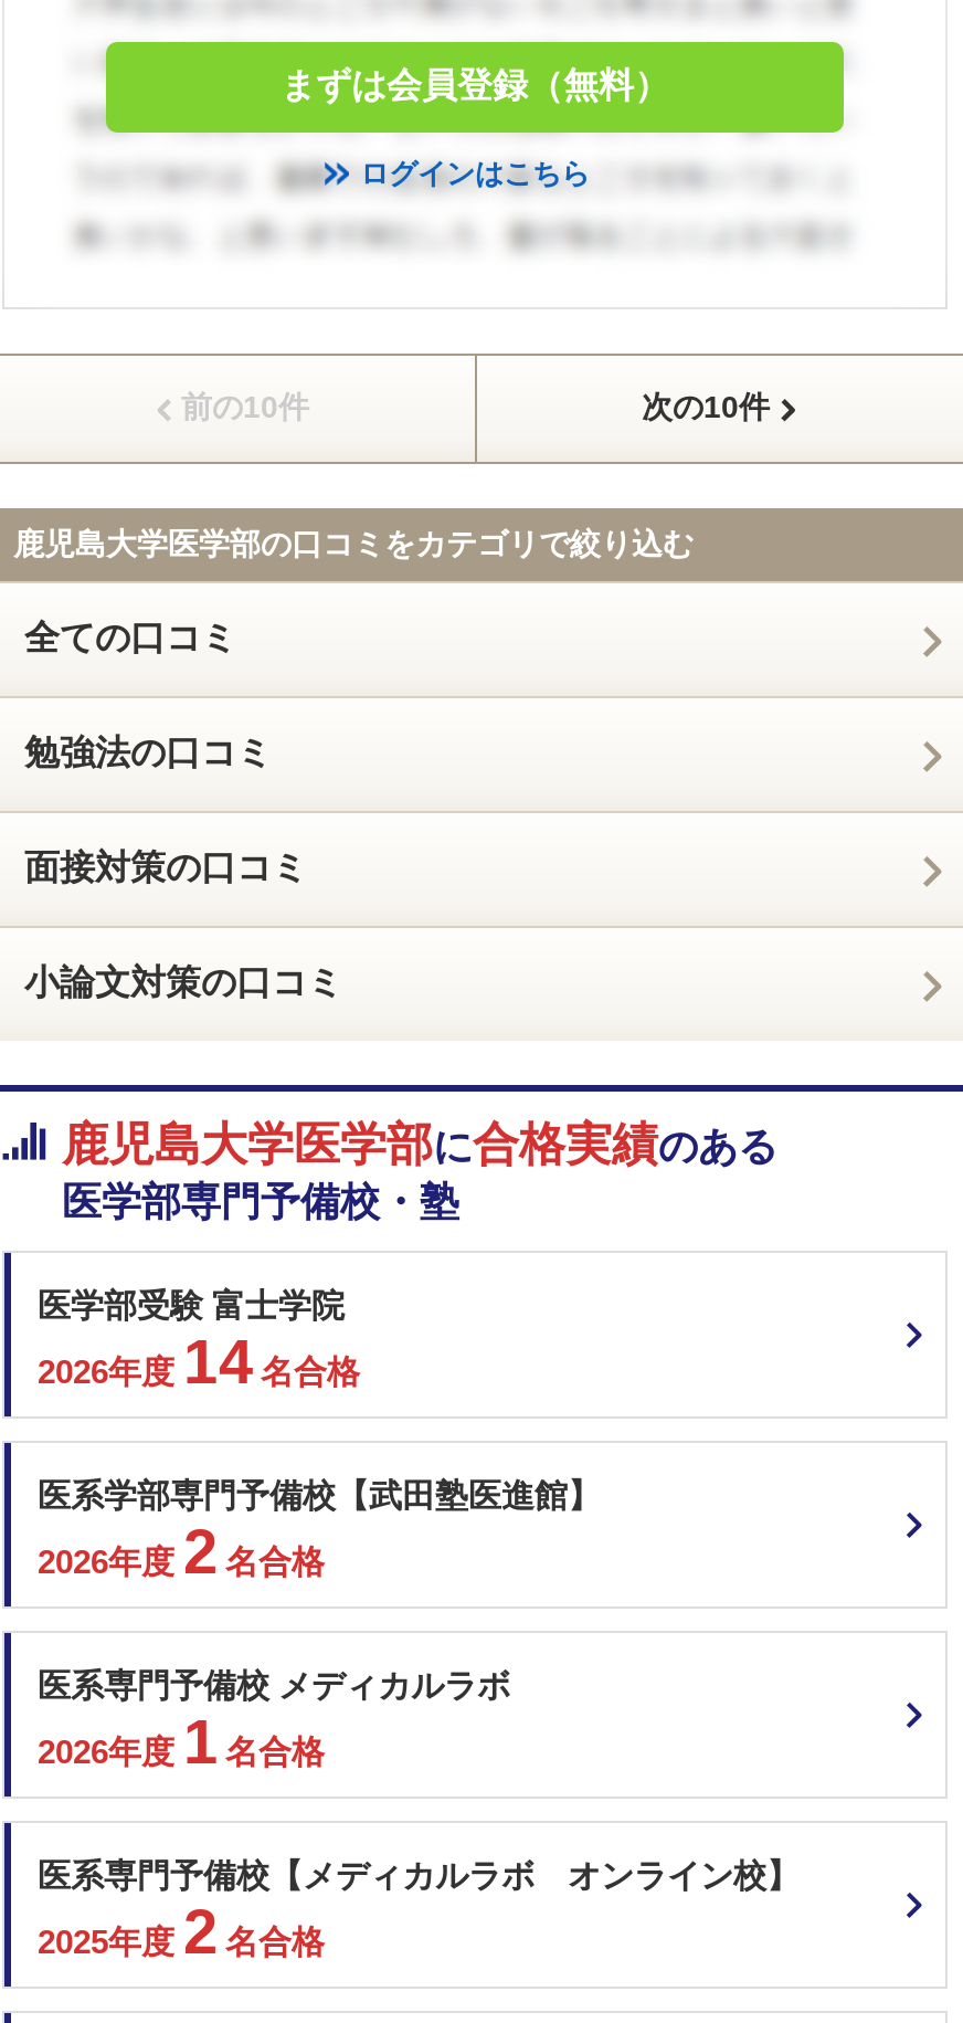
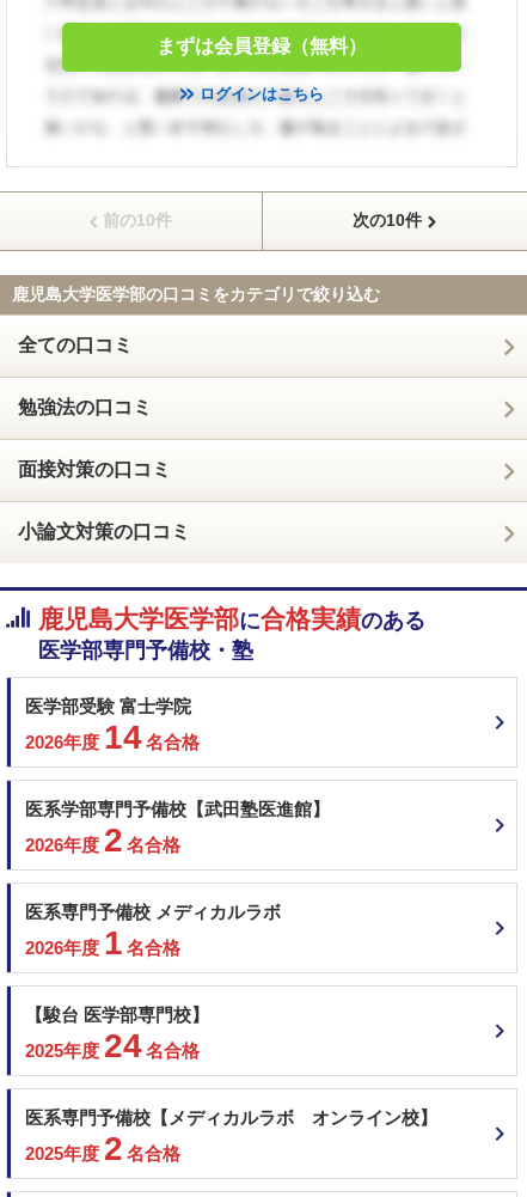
+ 【駿台 医学部専門校】
+ 2025年度24 名合格
